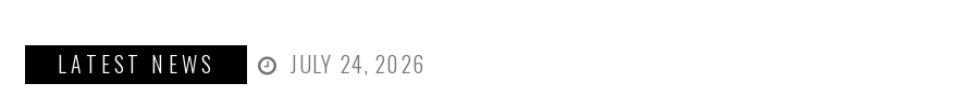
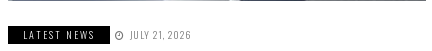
- JULY 24, 2026
+ JULY 21, 2026
